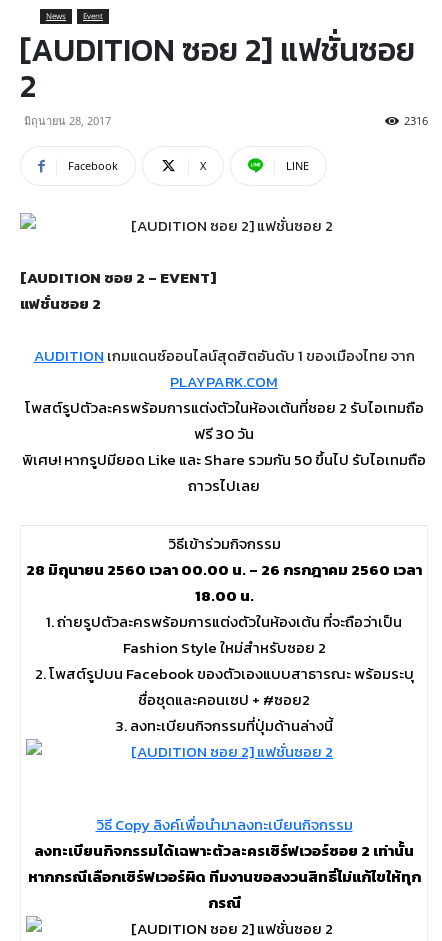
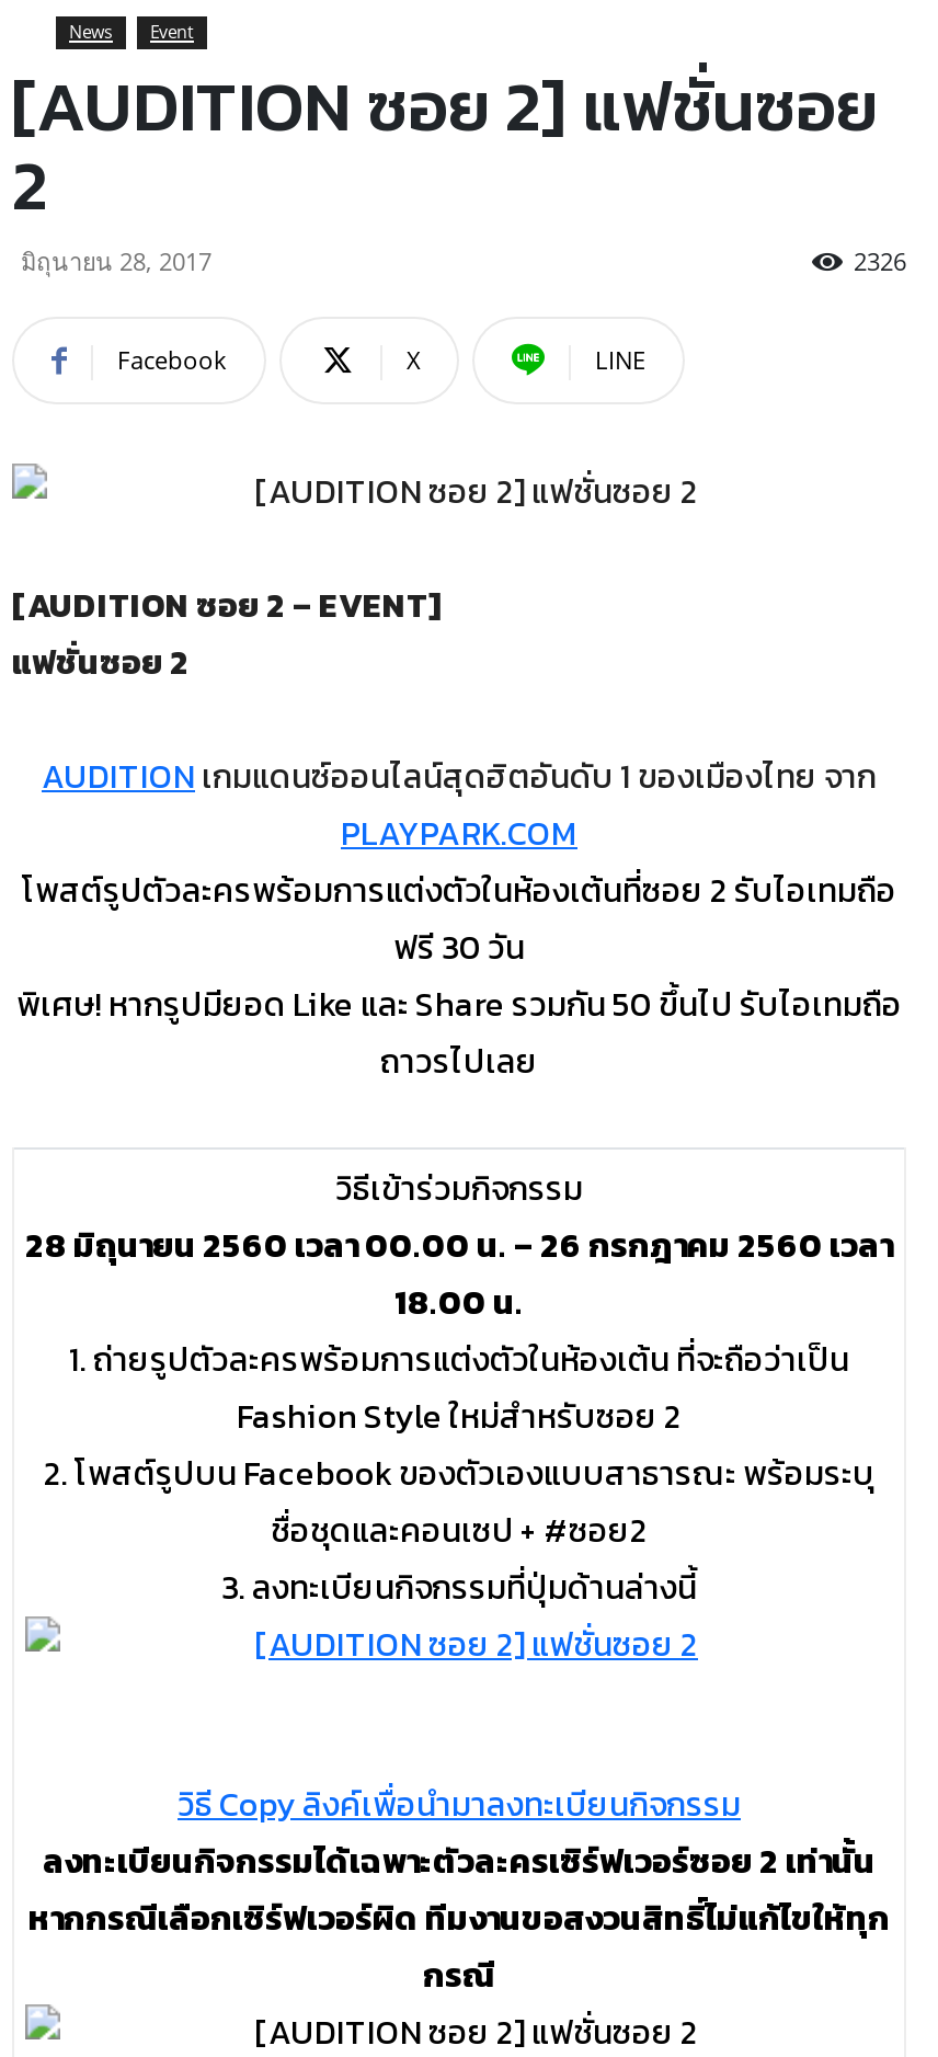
- 2316
+ 2326
